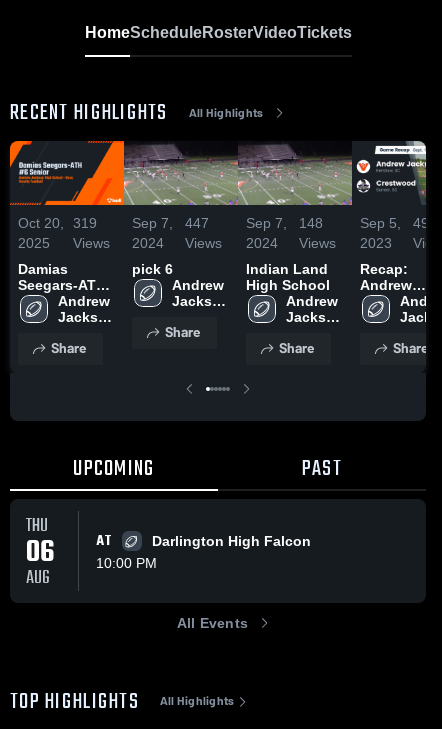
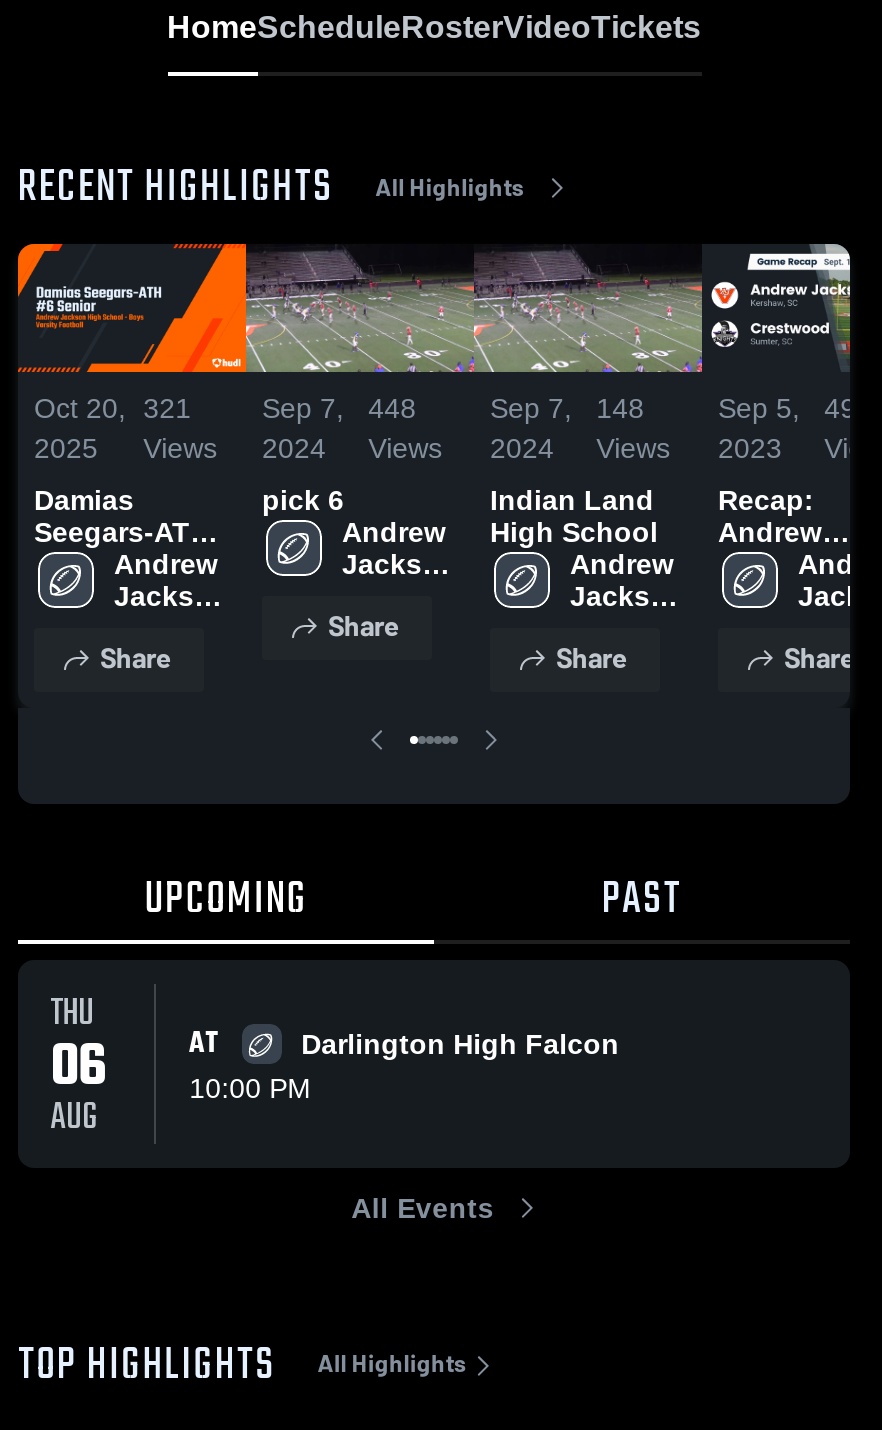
- Oct 20, 319
+ Oct 20, 321

- Sep 7, 447
+ Sep 7, 448
